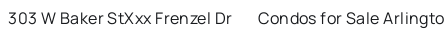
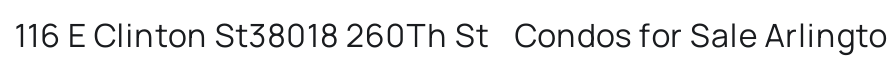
- 303 W Baker StXxx Frenzel Dr
+ 116 E Clinton St38018 260Th St
